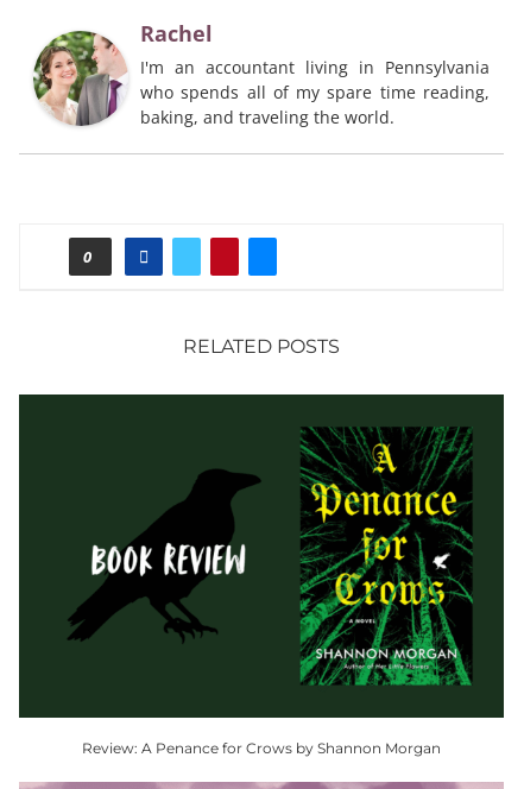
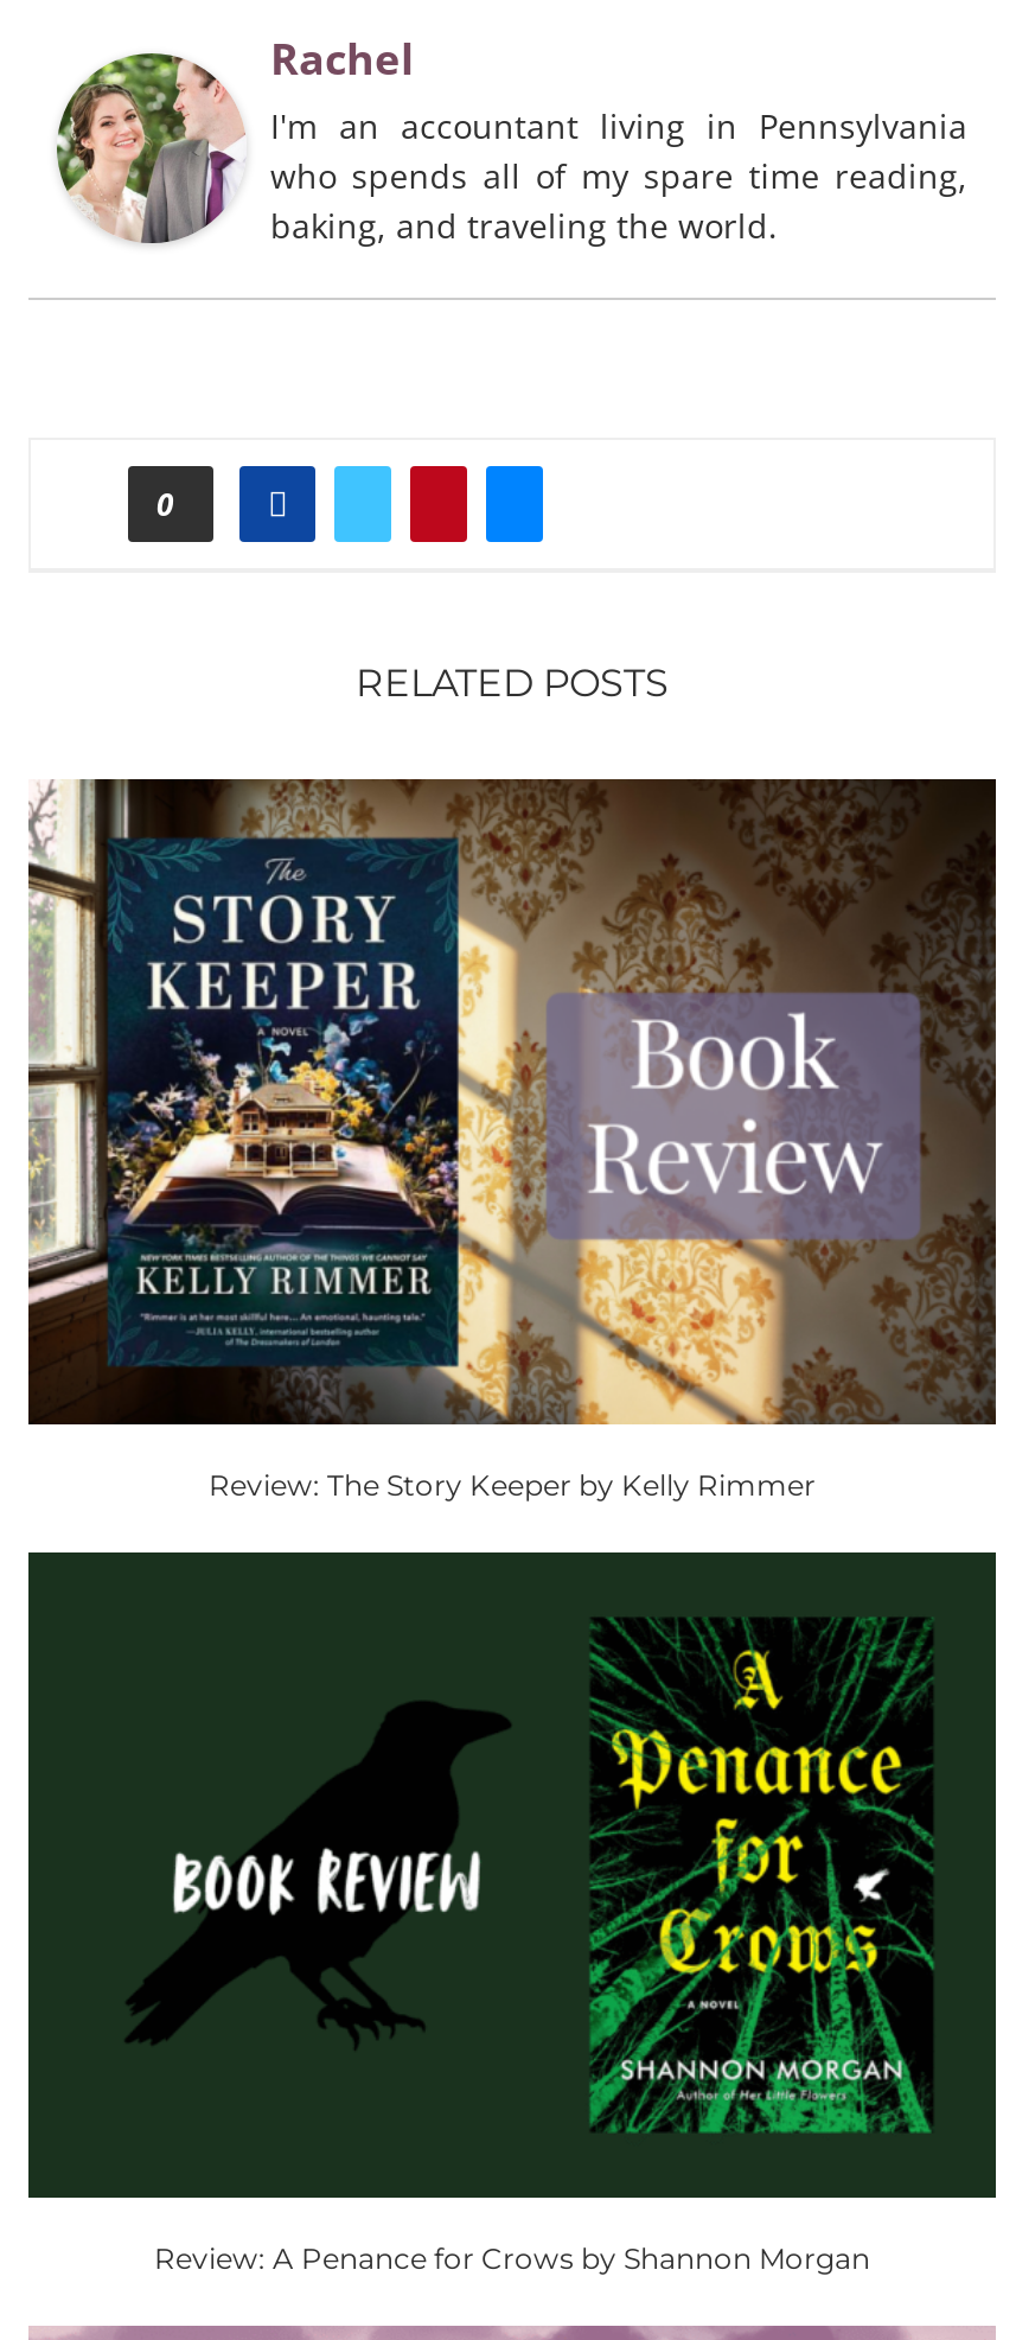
+ [image]
+ Review: The Story Keeper by Kelly Rimmer
